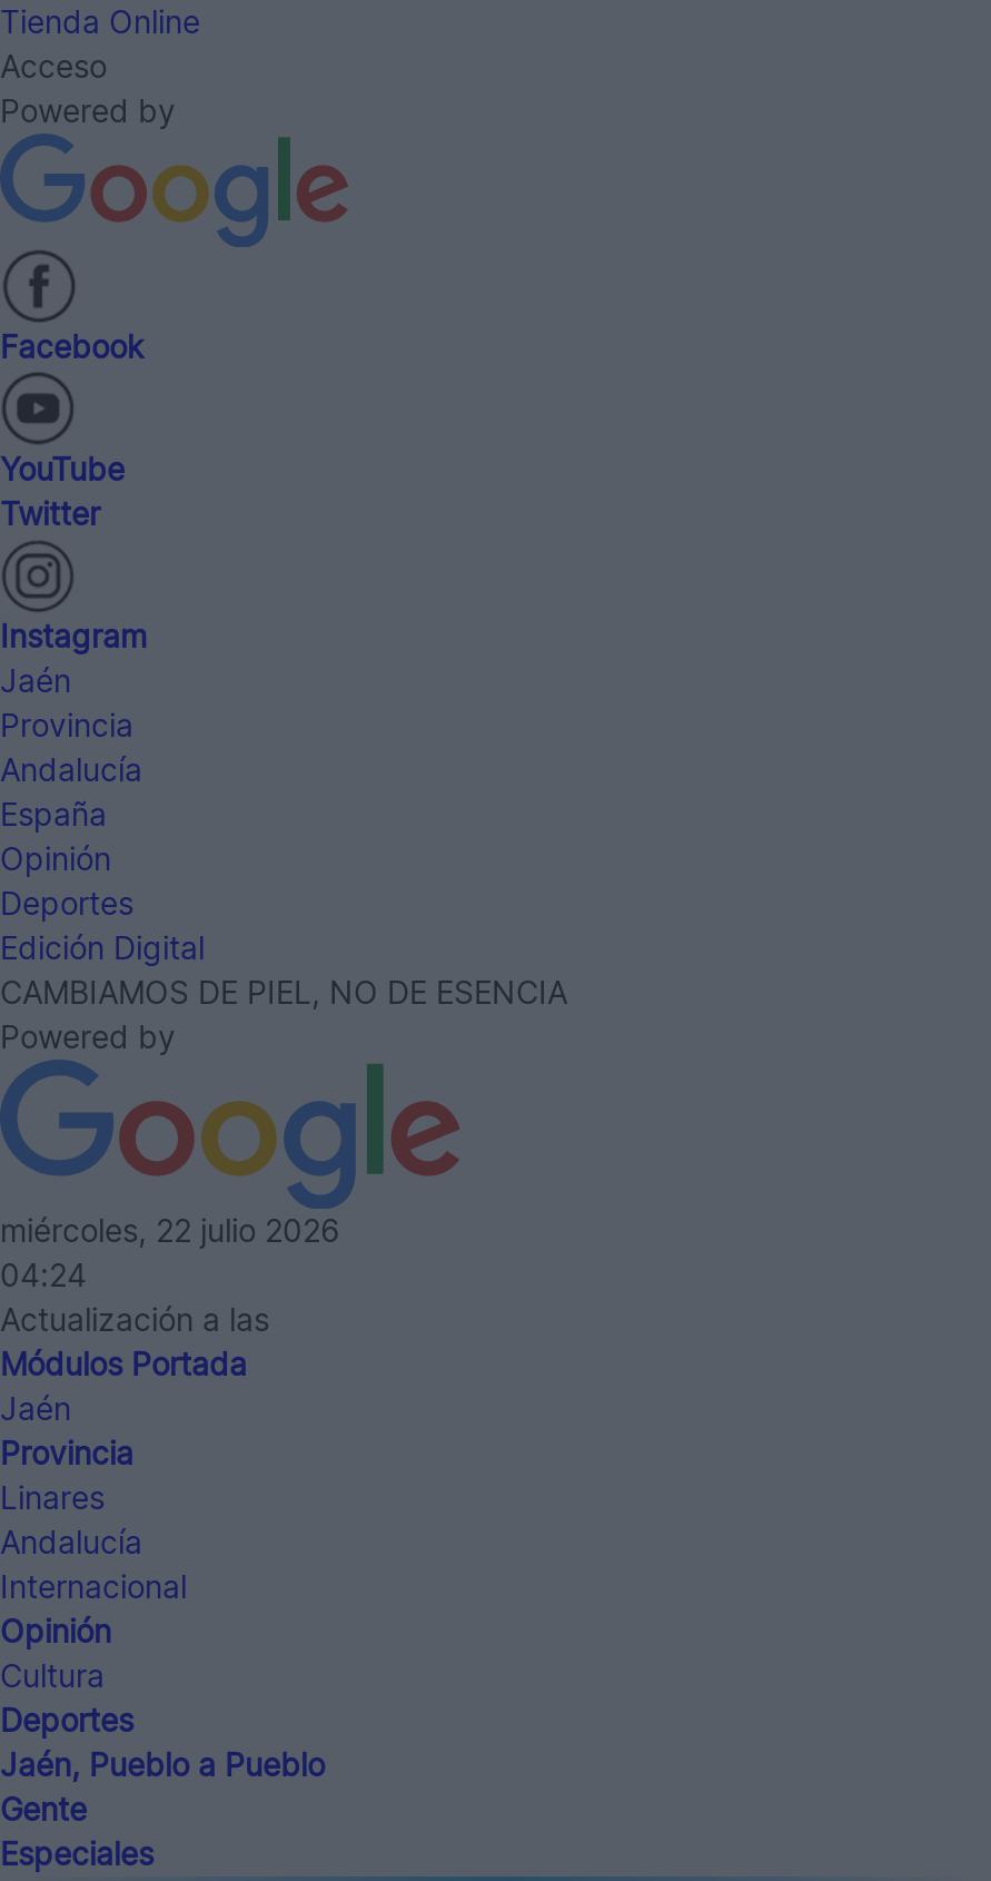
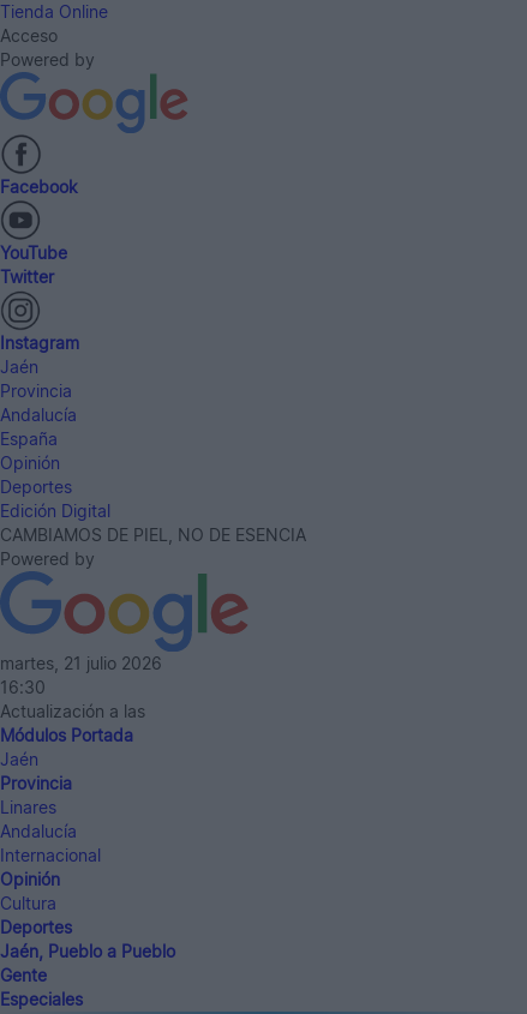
- miércoles, 22 julio 2026
+ martes, 21 julio 2026

- 04:24
+ 16:30
